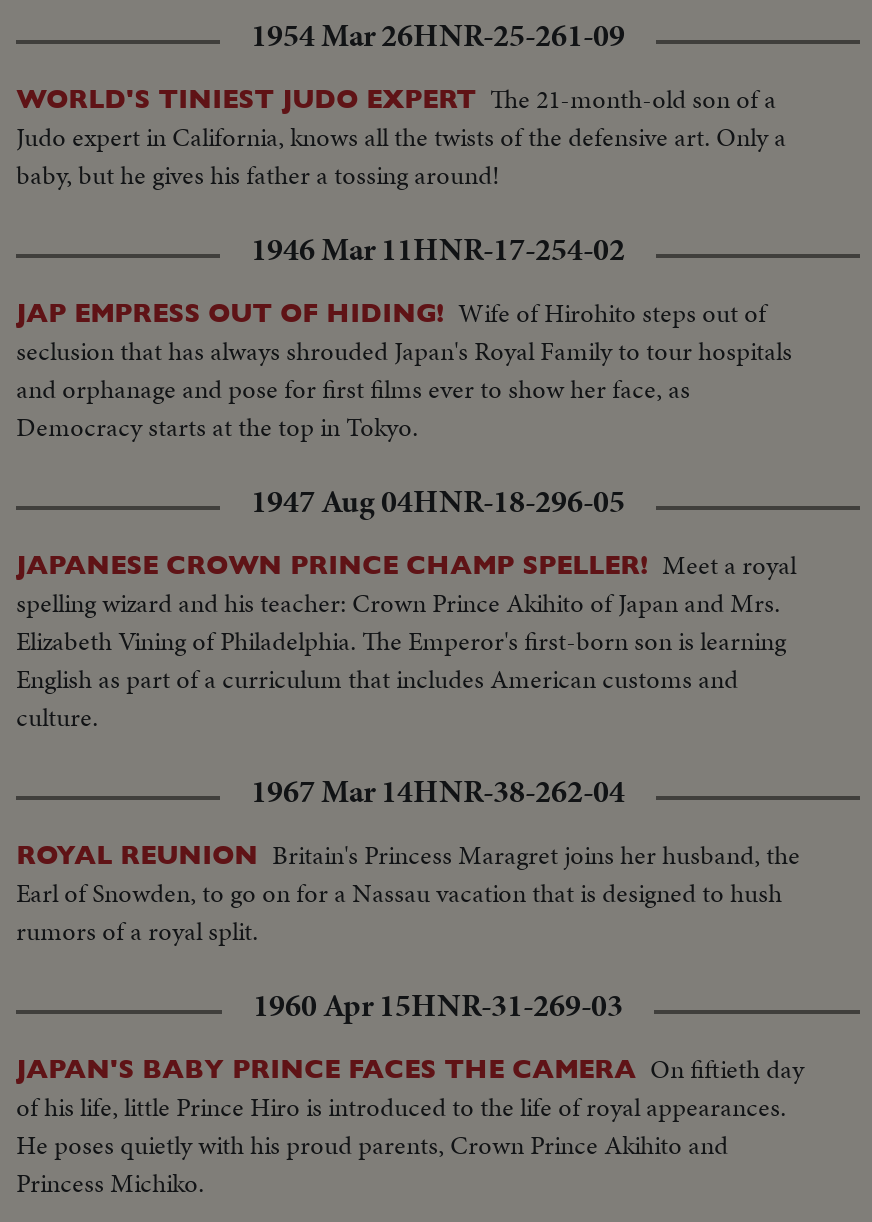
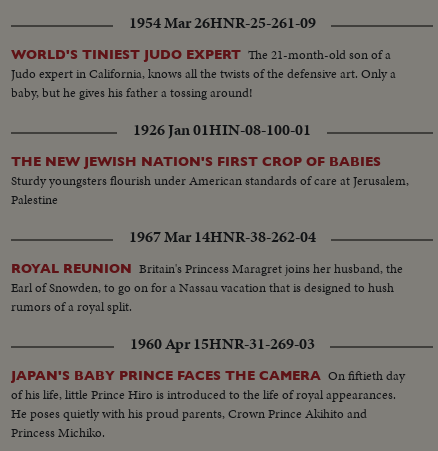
- 1946 Mar 11HNR-17-254-02
- JAP EMPRESS OUT OF HIDING! Wife of Hirohito steps out of
- seclusion that has always shrouded Japan's Royal Family to tour hospitals
- and orphanage and pose for first films ever to show her face, as
- Democracy starts at the top in Tokyo.
- 1947 Aug 04HNR-18-296-05
- JAPANESE CROWN PRINCE CHAMP SPELLER! Meet a royal
- spelling wizard and his teacher: Crown Prince Akihito of Japan and Mrs.
- Elizabeth Vining of Philadelphia. The Emperor's first-born son is learning
- English as part of a curriculum that includes American customs and
- culture.
+ 1926 Jan 01HIN-08-100-01
+ THE NEW JEWISH NATION'S FIRST CROP OF BABIES
+ Sturdy youngsters flourish under American standards of care at Jerusalem,
+ Palestine
